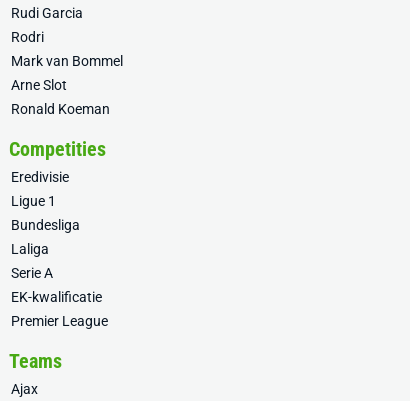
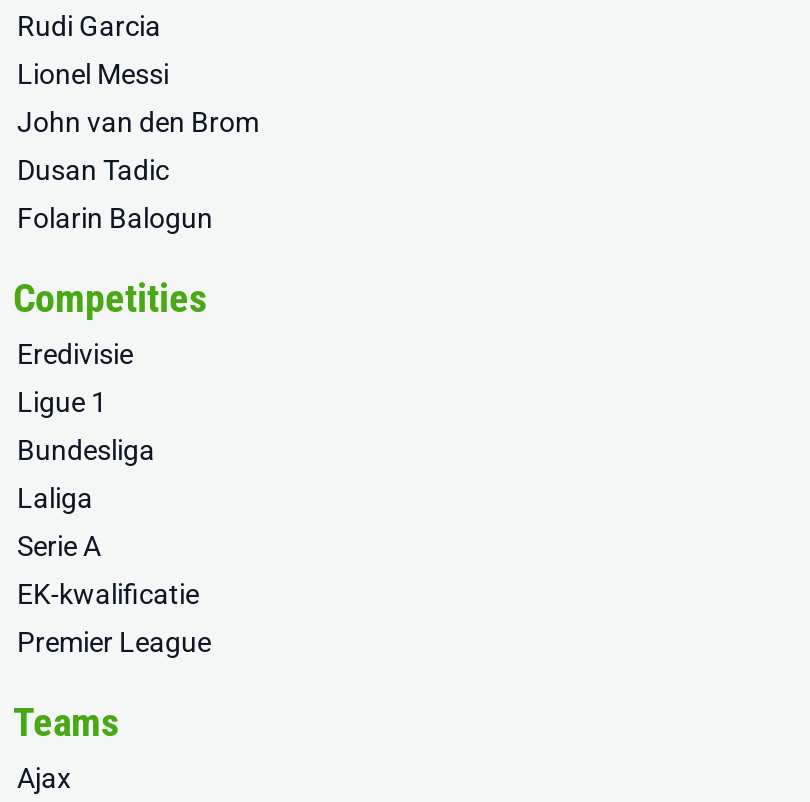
- Rodri
+ Lionel Messi

- Mark van Bommel
+ John van den Brom

- Arne Slot
+ Dusan Tadic

- Ronald Koeman
+ Folarin Balogun
